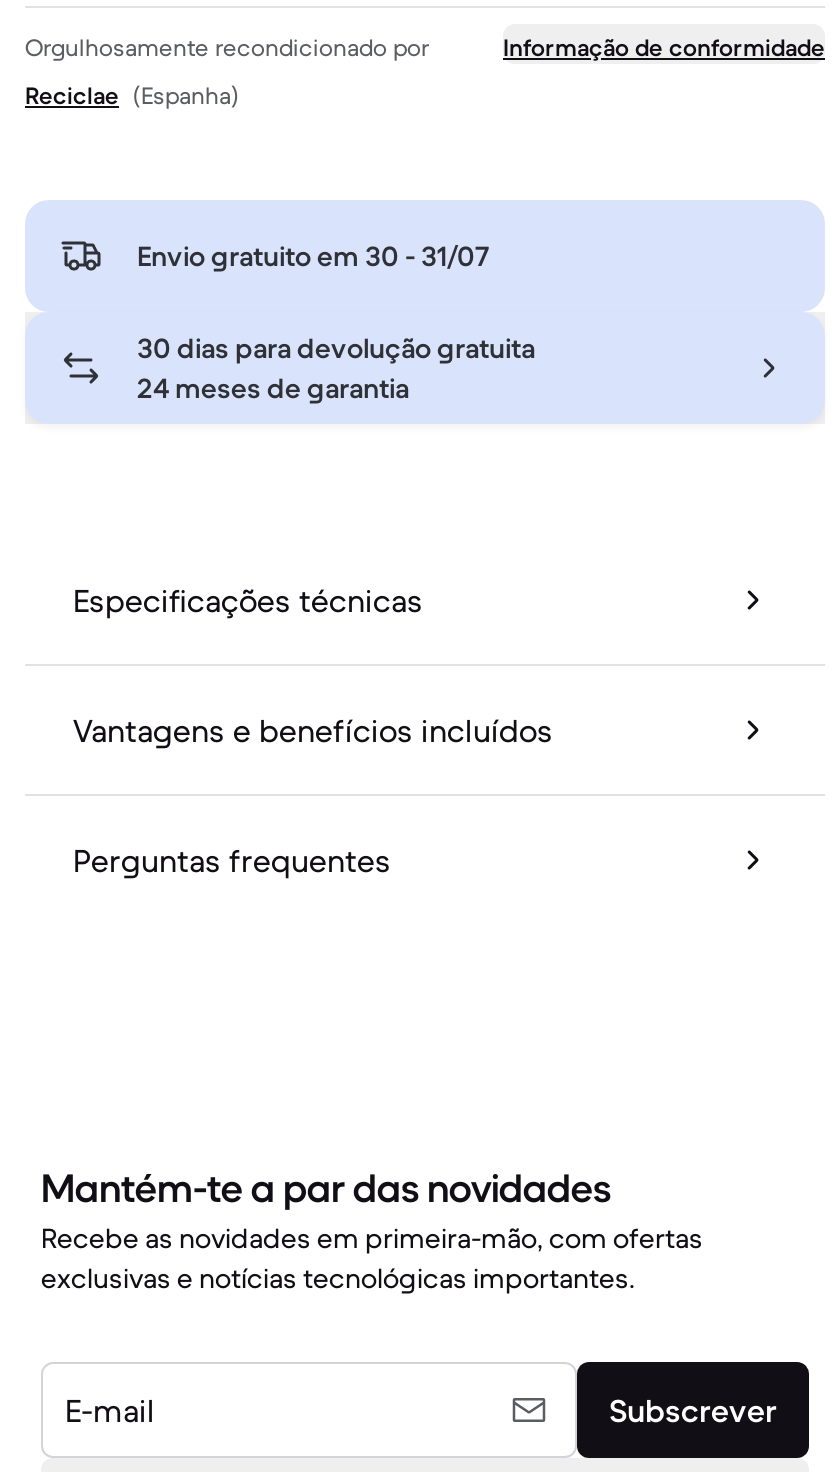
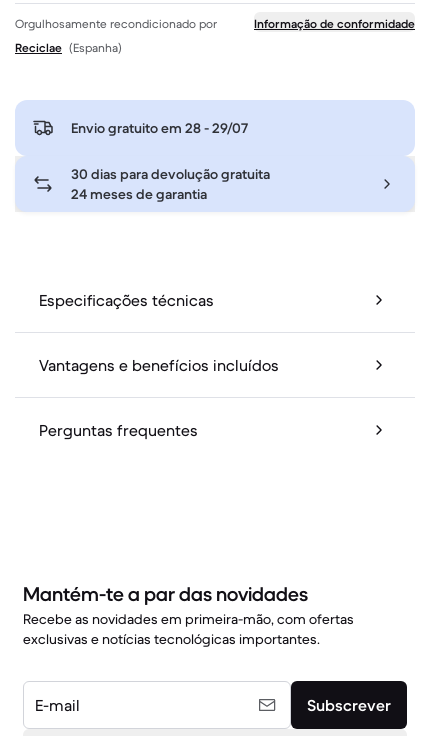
- Envio gratuito em 30 - 31/07
+ Envio gratuito em 28 - 29/07
